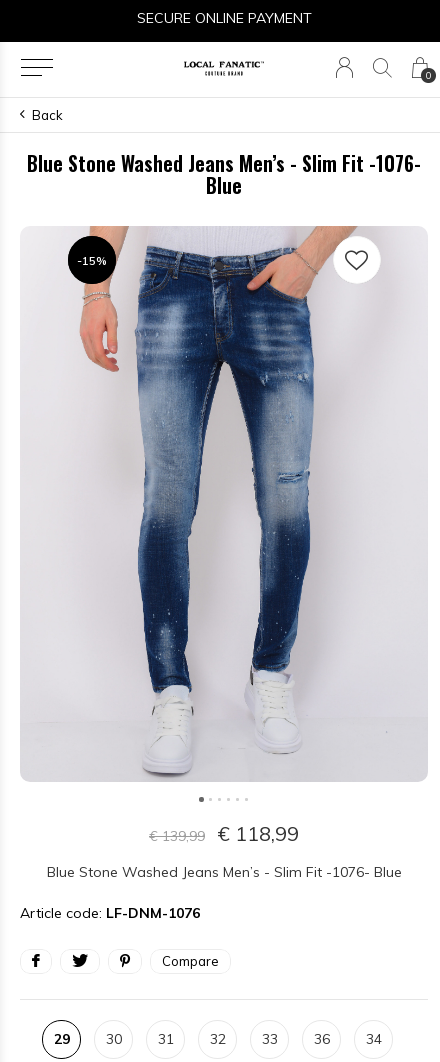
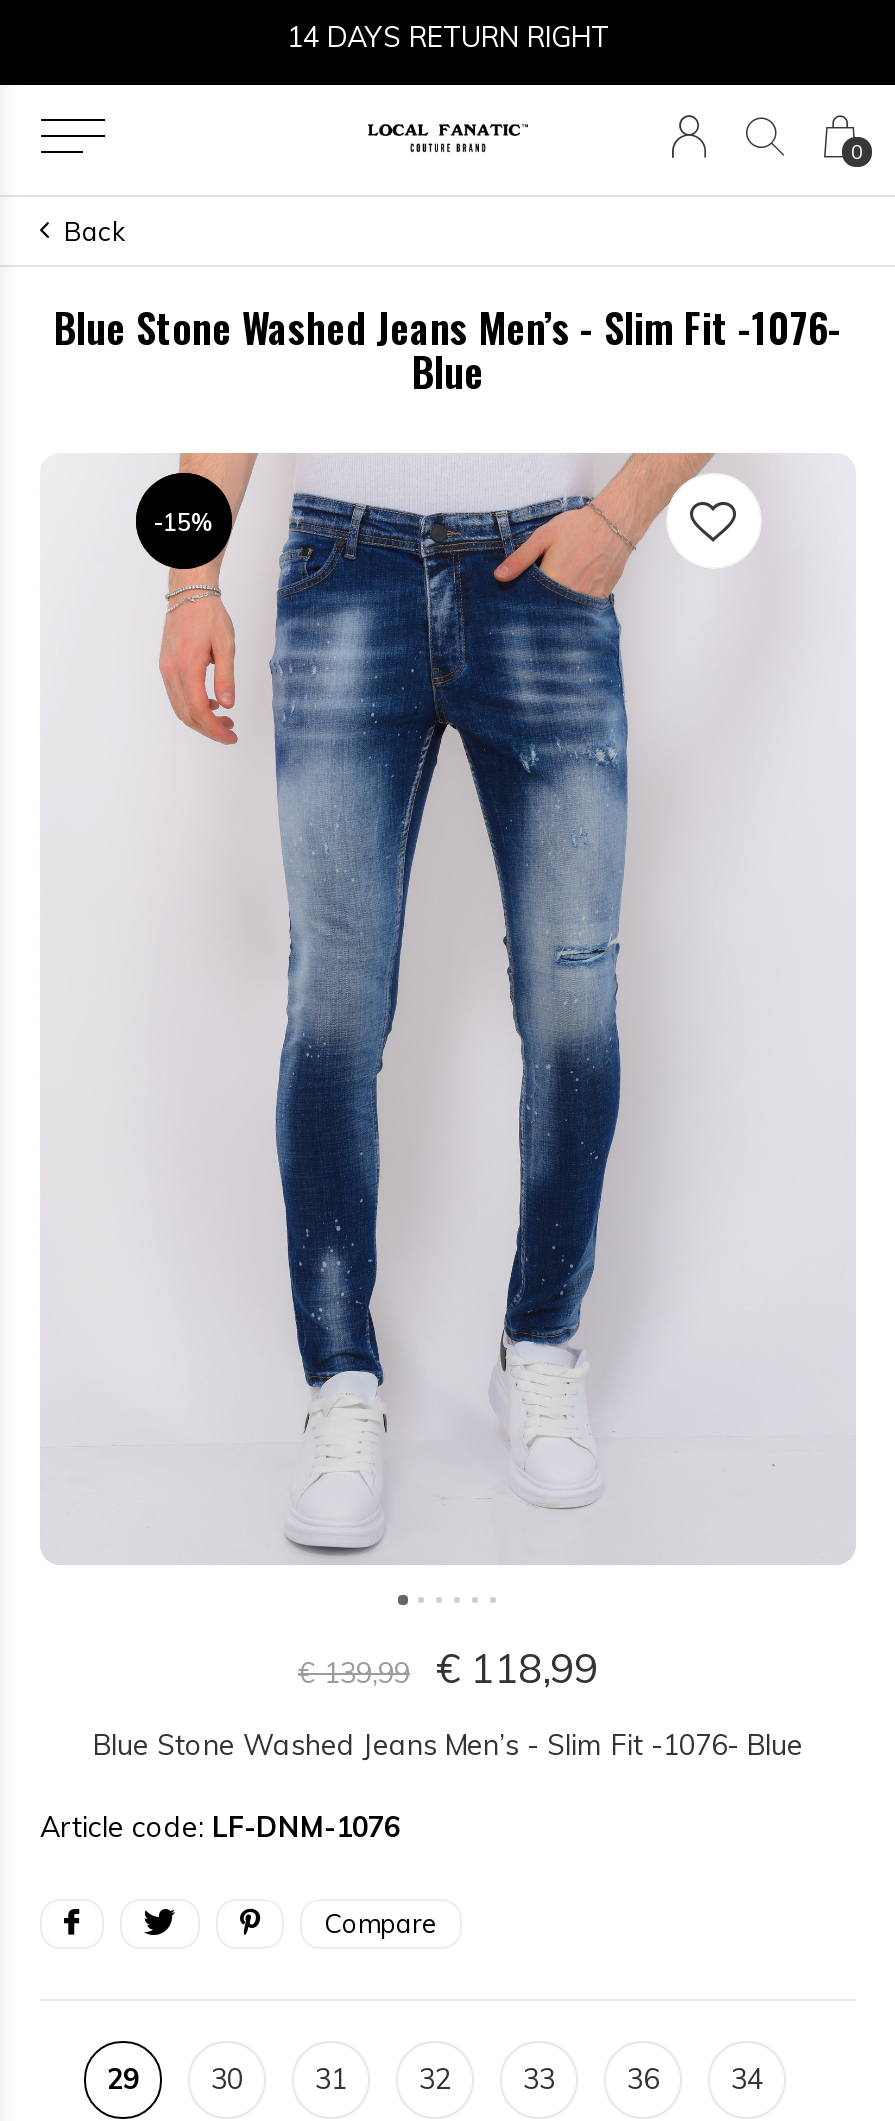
- SECURE ONLINE PAYMENT
+ 14 DAYS RETURN RIGHT
